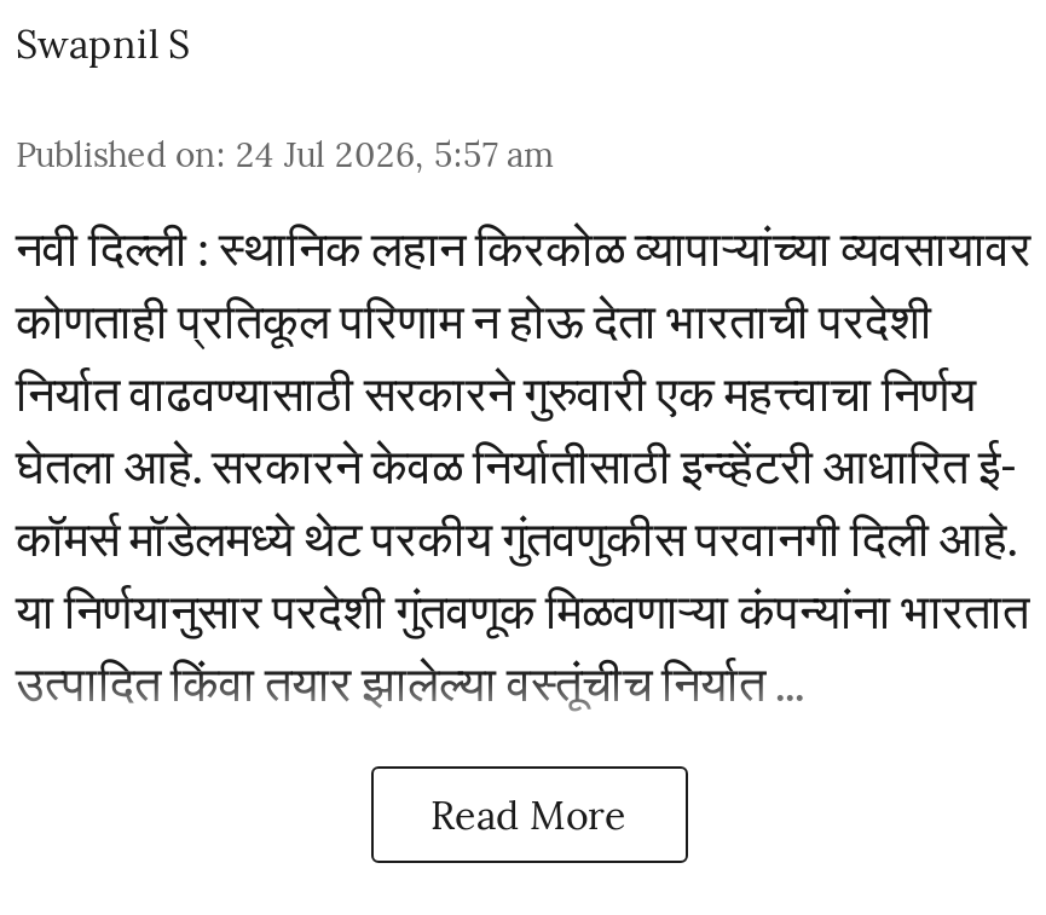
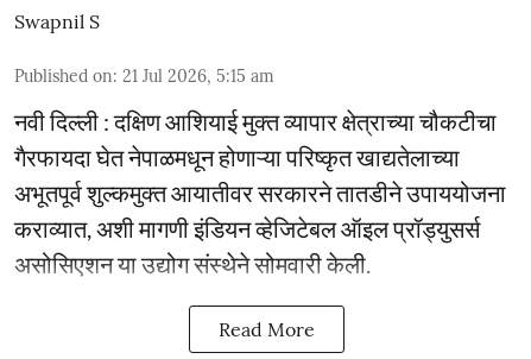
- Published on: 24 Jul 2026, 5:57 am
+ Published on: 21 Jul 2026, 5:15 am

- नवी दिल्ली : स्थानिक लहान किरकोळ व्यापाऱ्यांच्या व्यवसायावर
- कोणताही प्रतिकूल परिणाम न होऊ देता भारताची परदेशी
- निर्यात वाढवण्यासाठी सरकारने गुरुवारी एक महत्त्वाचा निर्णय
- घेतला आहे. सरकारने केवळ निर्यातीसाठी इन्व्हेंटरी आधारित ई-
- कॉमर्स मॉडेलमध्ये थेट परकीय गुंतवणुकीस परवानगी दिली आहे.
- या निर्णयानुसार परदेशी गुंतवणूक मिळवणाऱ्या कंपन्यांना भारतात
- उत्पादित किंवा तयार झालेल्या वस्तूंचीच निर्यात ...
+ नवी दिल्ली : दक्षिण आशियाई मुक्त व्यापार क्षेत्राच्या चौकटीचा
+ गैरफायदा घेत नेपाळमधून होणाऱ्या परिष्कृत खाद्यतेलाच्या
+ अभूतपूर्व शुल्कमुक्त आयातीवर सरकारने तातडीने उपाययोजना
+ कराव्यात, अशी मागणी इंडियन व्हेजिटेबल ऑइल प्रॉड्युसर्स
+ असोसिएशन या उद्योग संस्थेने सोमवारी केली.
